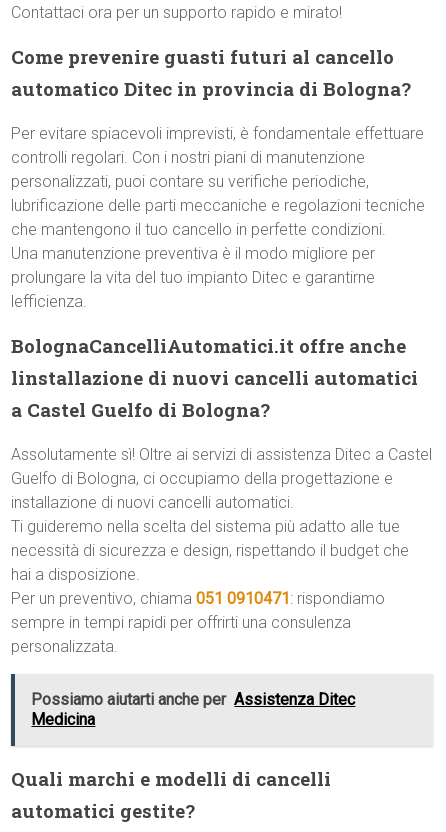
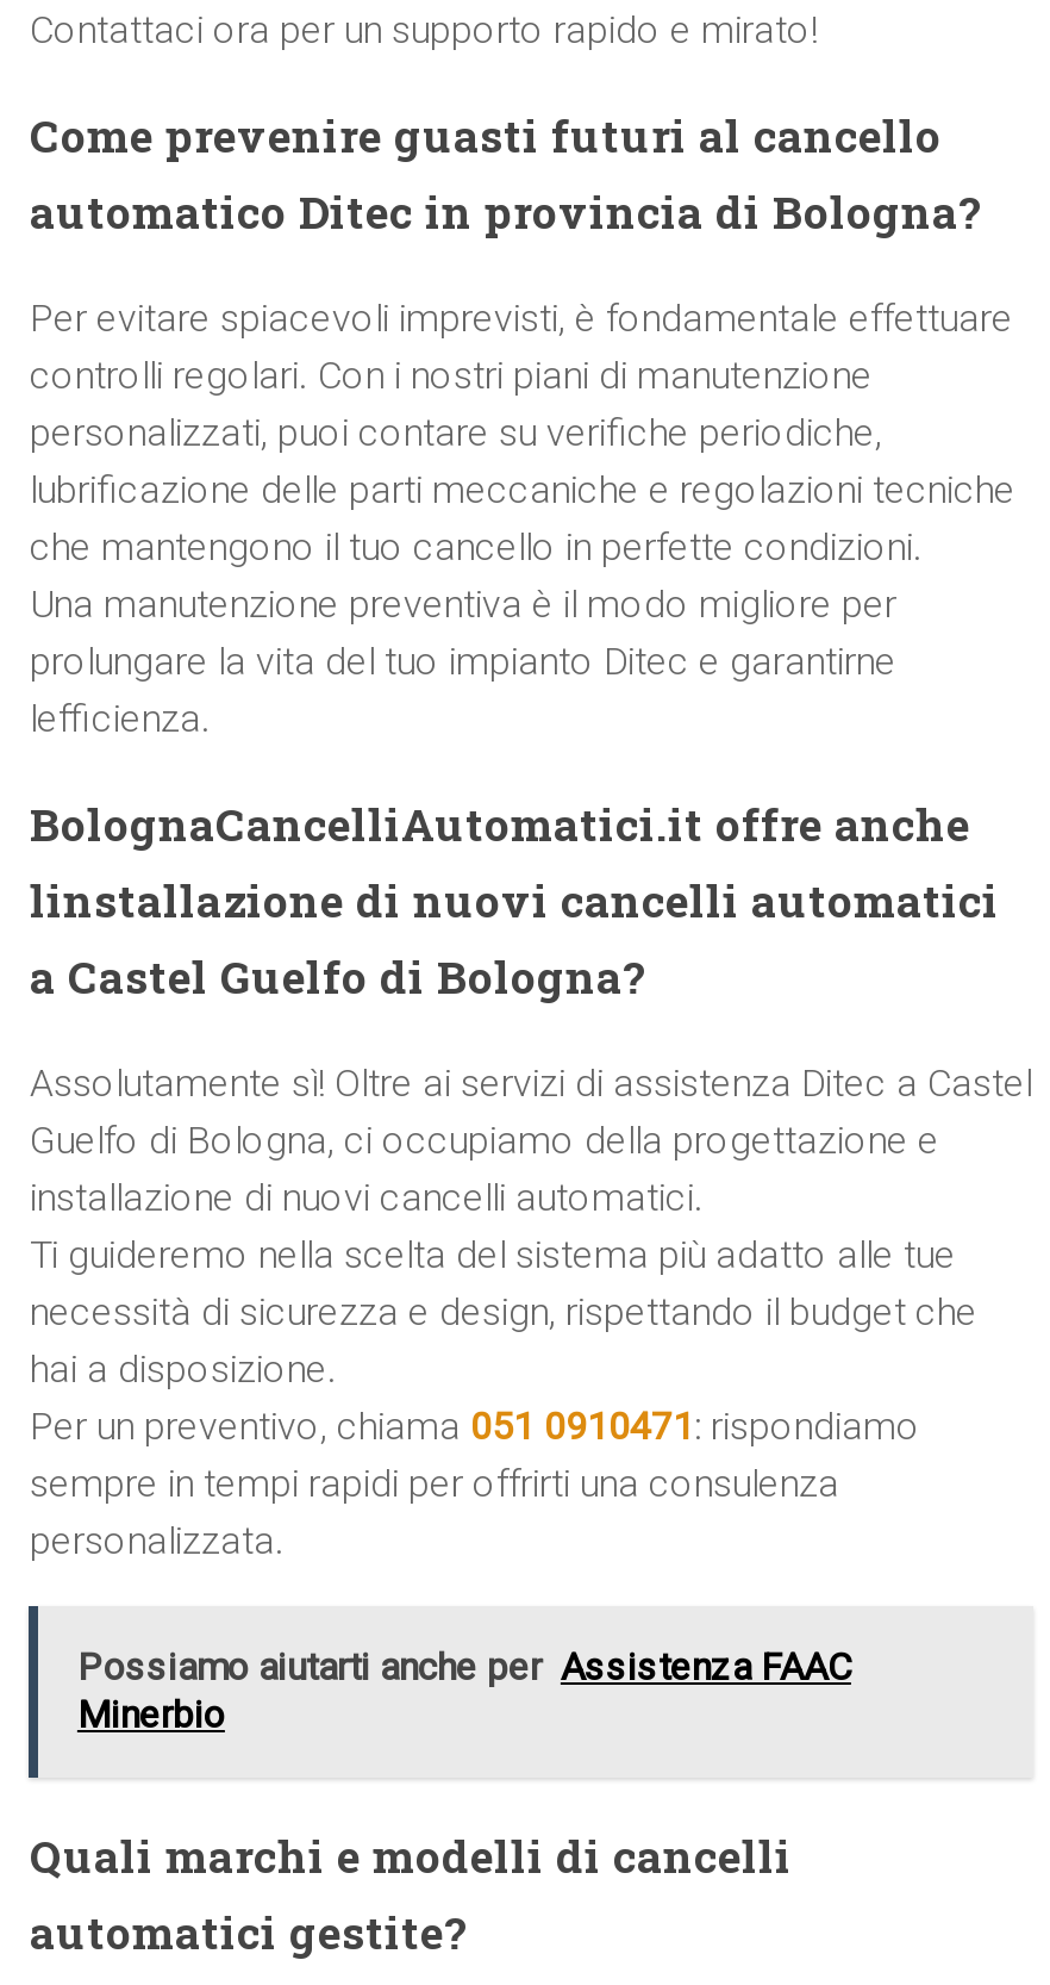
- Possiamo aiutarti anche per Assistenza Ditec
- Medicina
+ Possiamo aiutarti anche per Assistenza FAAC
+ Minerbio
